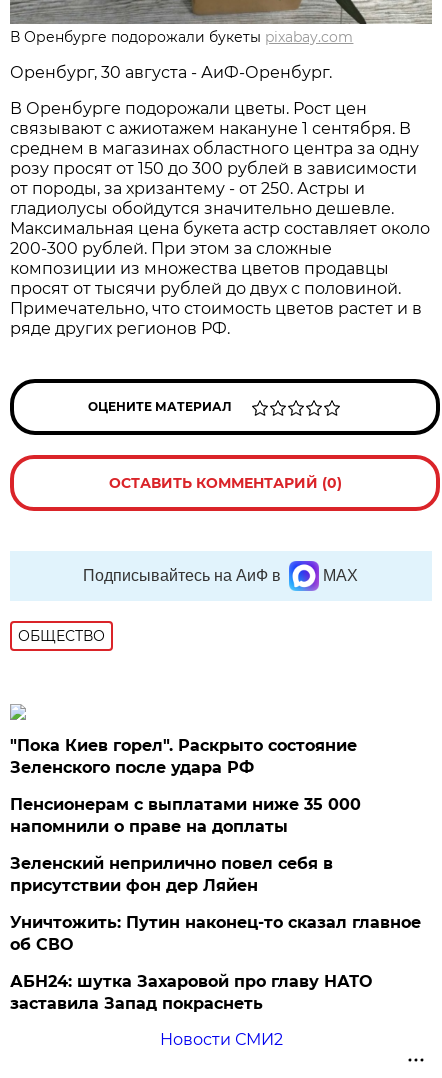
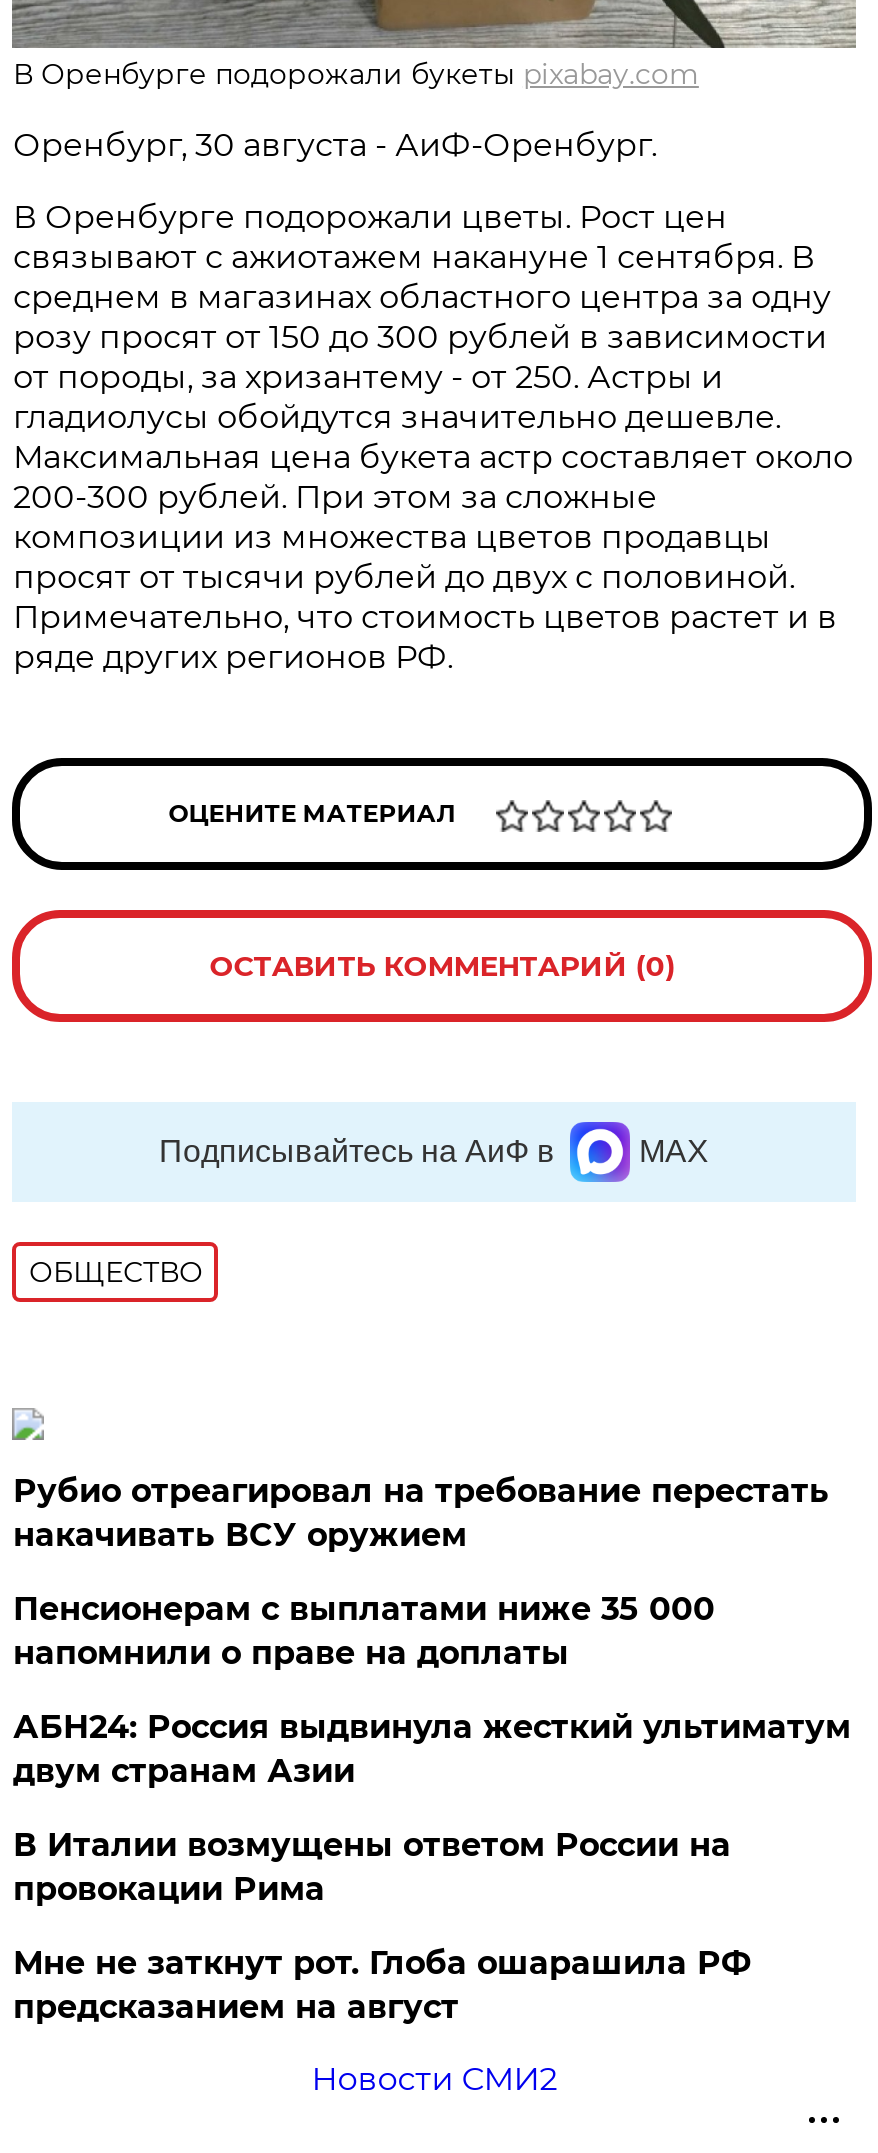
- "Пока Киев горел". Раскрыто состояние
- Зеленского после удара РФ
+ Рубио отреагировал на требование перестать
+ накачивать ВСУ оружием

- Зеленский неприлично повел cебя в
- присутствии фон дер Ляйен
+ АБН24: Россия выдвинула жесткий ультиматум
+ двум странам Азии

- Уничтожить: Путин наконец-то сказал главное
- об СВО
+ В Италии возмущены ответом России на
+ провокации Рима

- АБН24: шутка Захаровой про главу НАТО
- заставила Запад покраснеть
+ Мне не заткнут рот. Глоба ошарашила РФ
+ предсказанием на август
